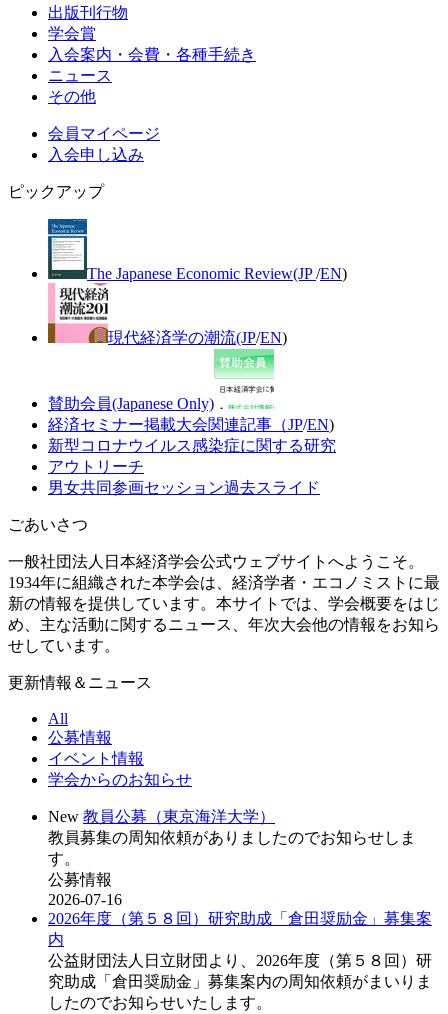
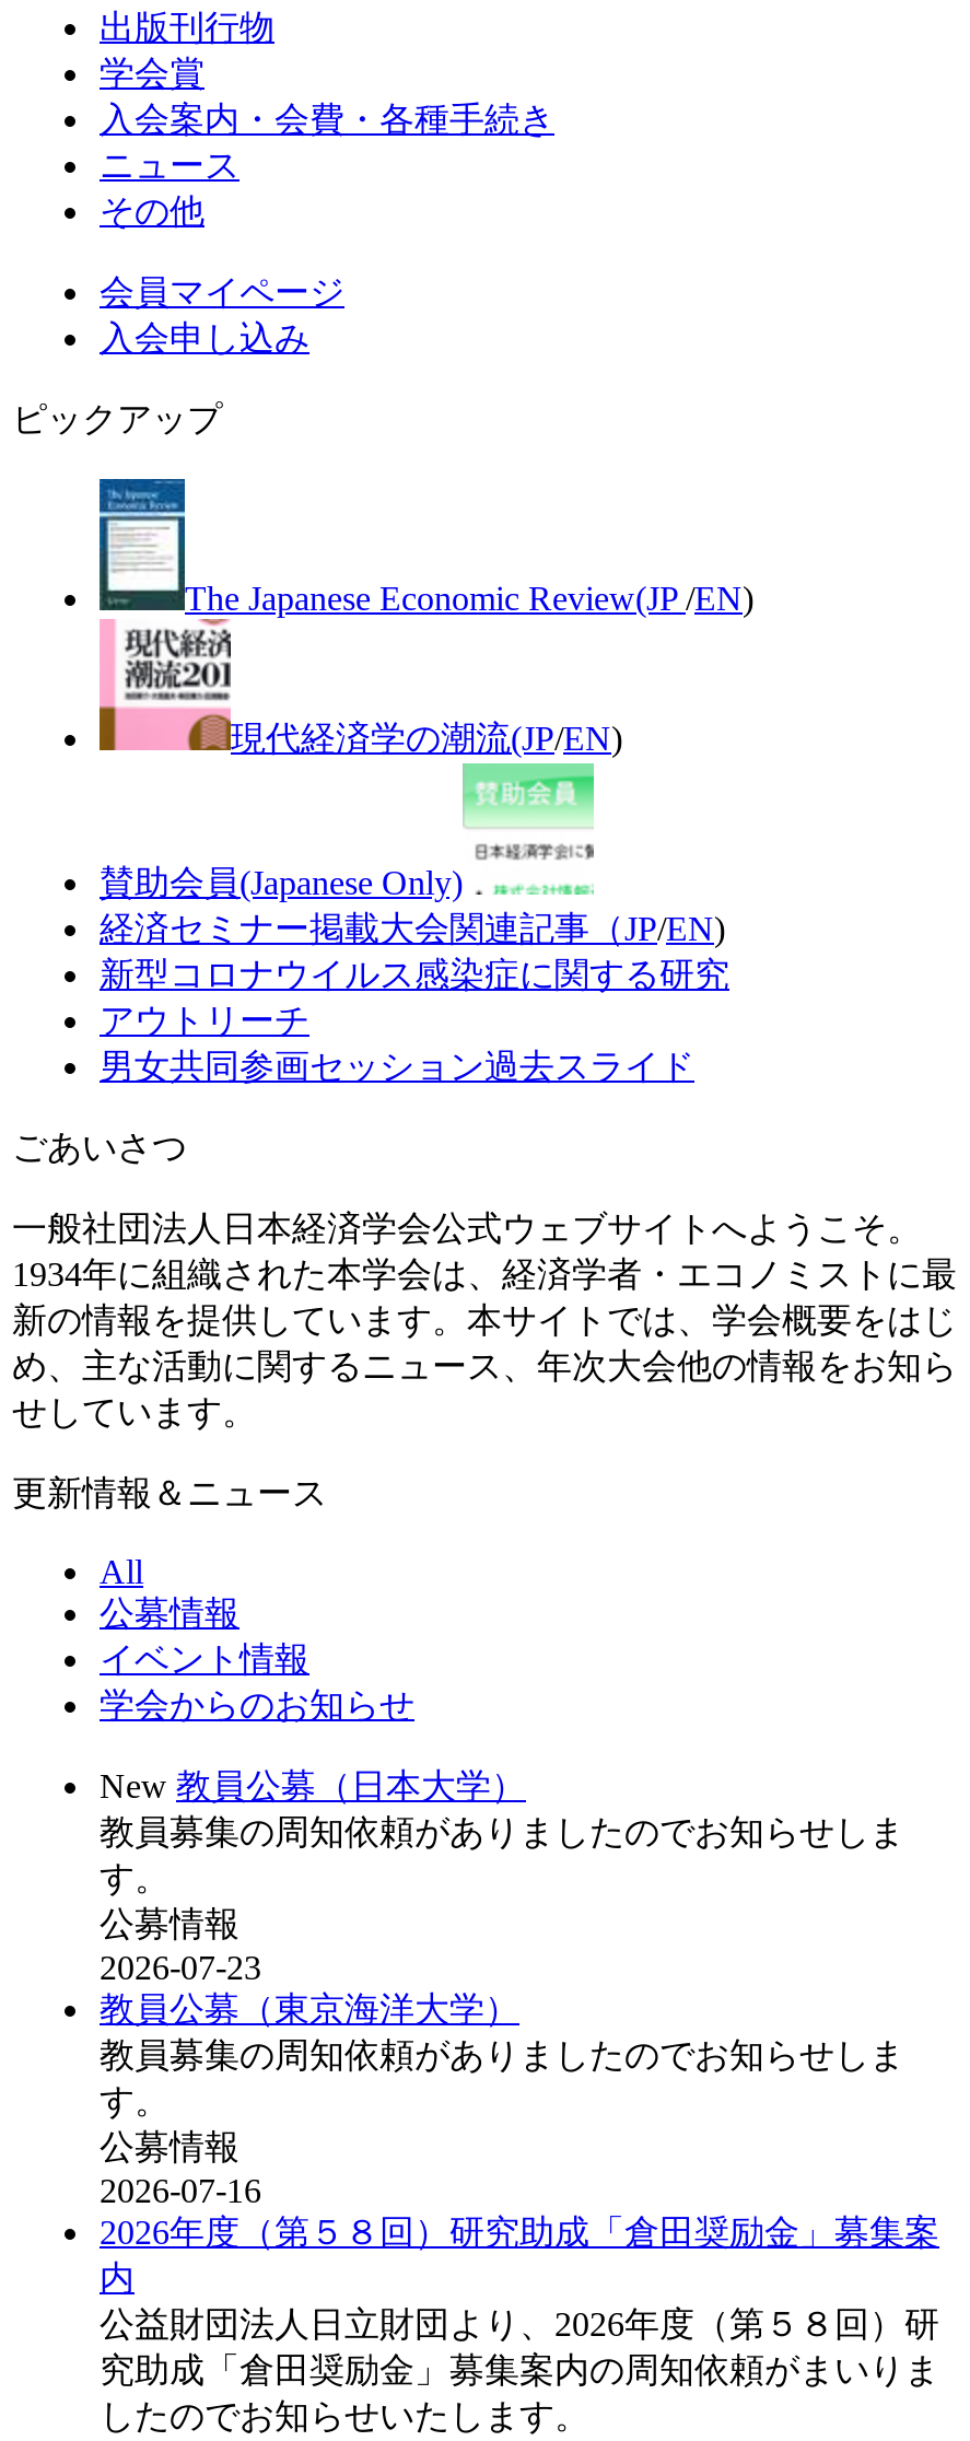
- New 教員公募（東京海洋大学）
+ New 教員公募（日本大学）
+ 教員募集の周知依頼がありましたのでお知らせしま
+ す。
+ 公募情報
+ 2026-07-23
+ 教員公募（東京海洋大学）
